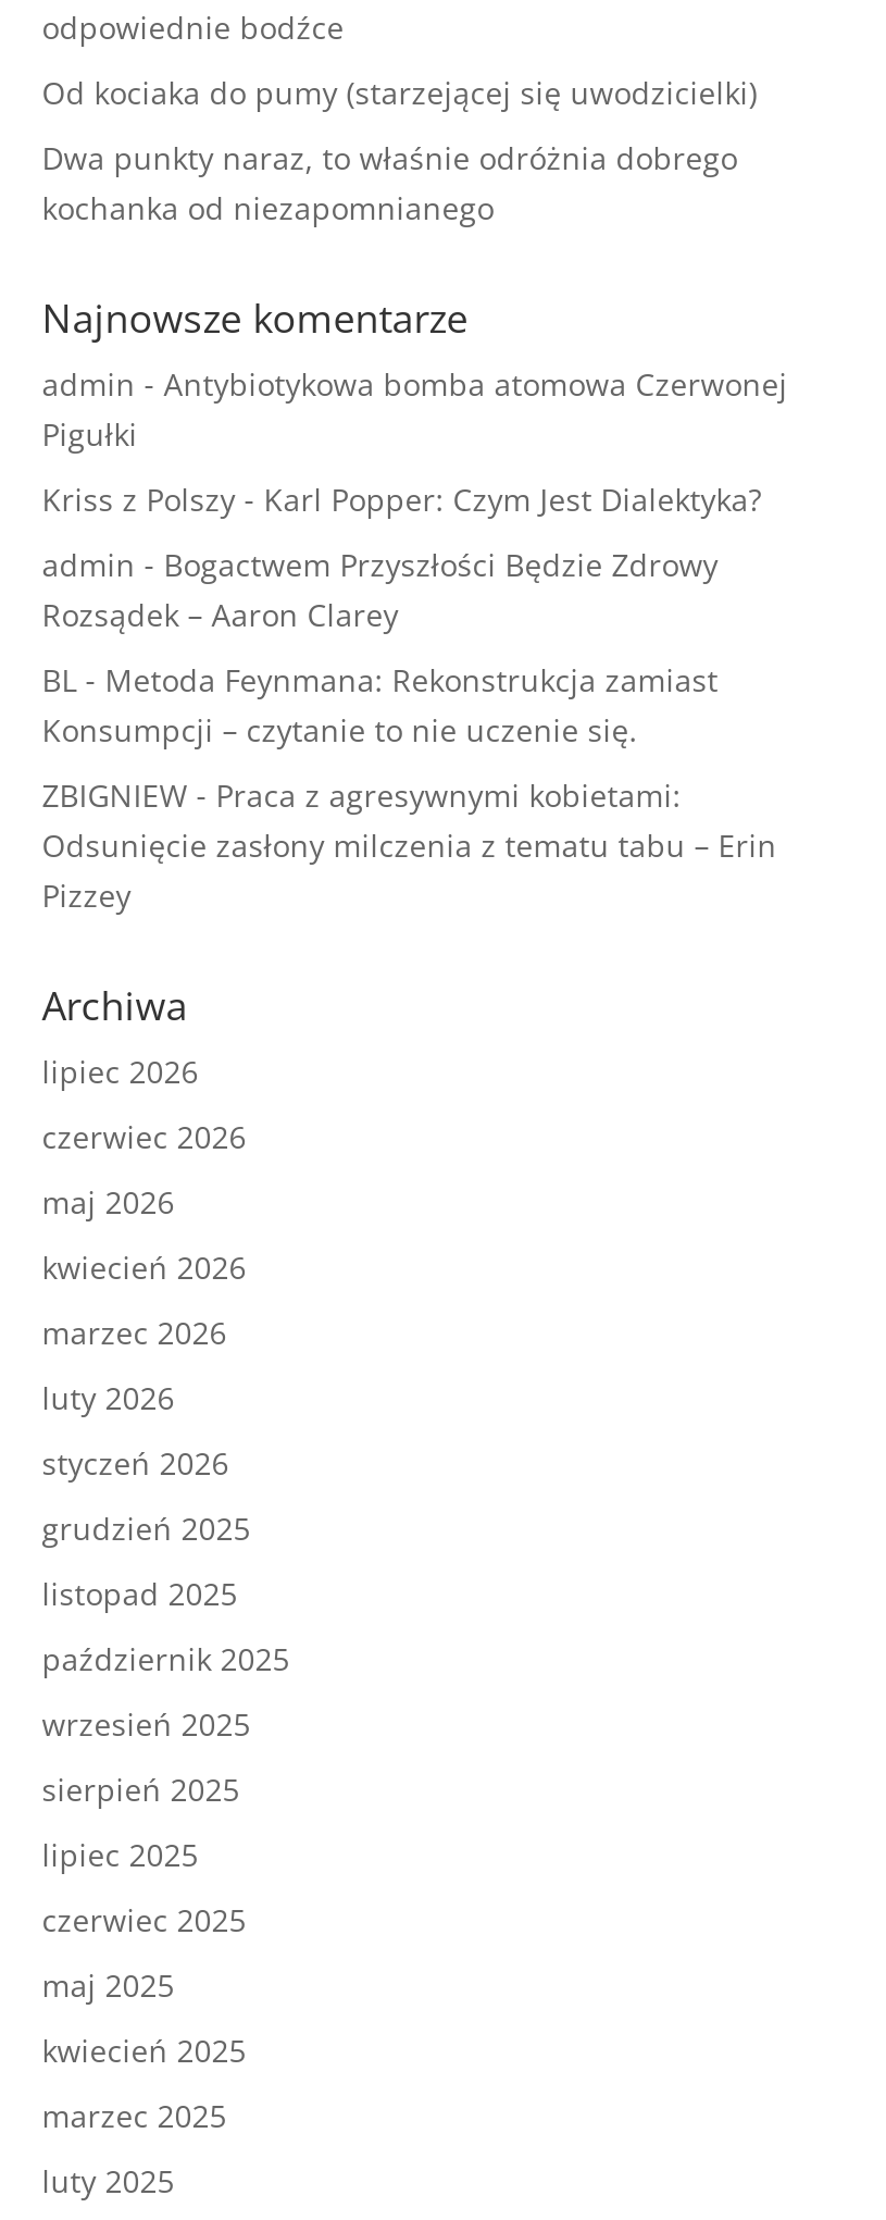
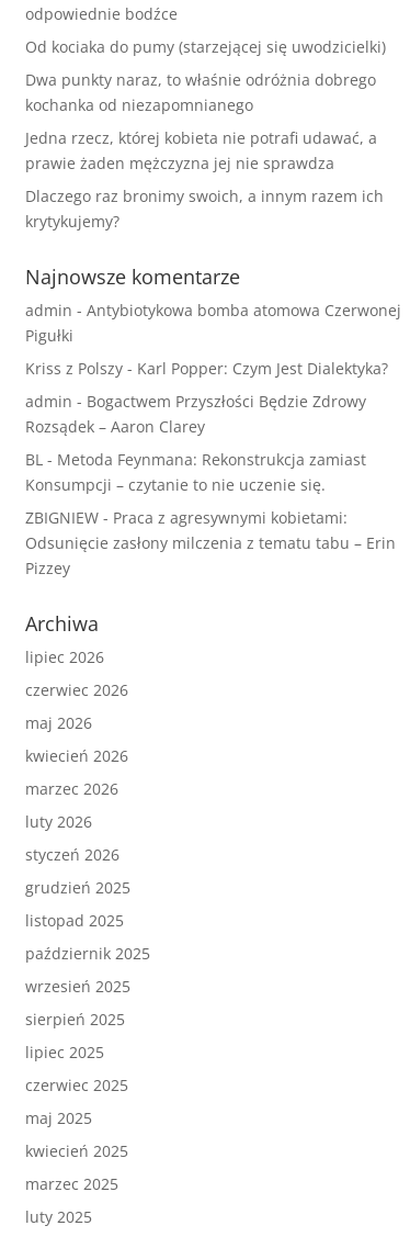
+ Jedna rzecz, której kobieta nie potrafi udawać, a
+ prawie żaden mężczyzna jej nie sprawdza
+ Dlaczego raz bronimy swoich, a innym razem ich
+ krytykujemy?
